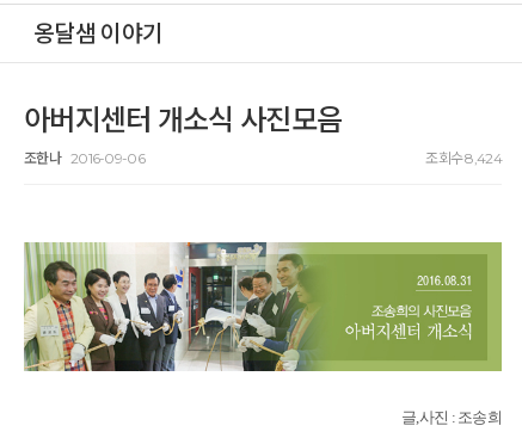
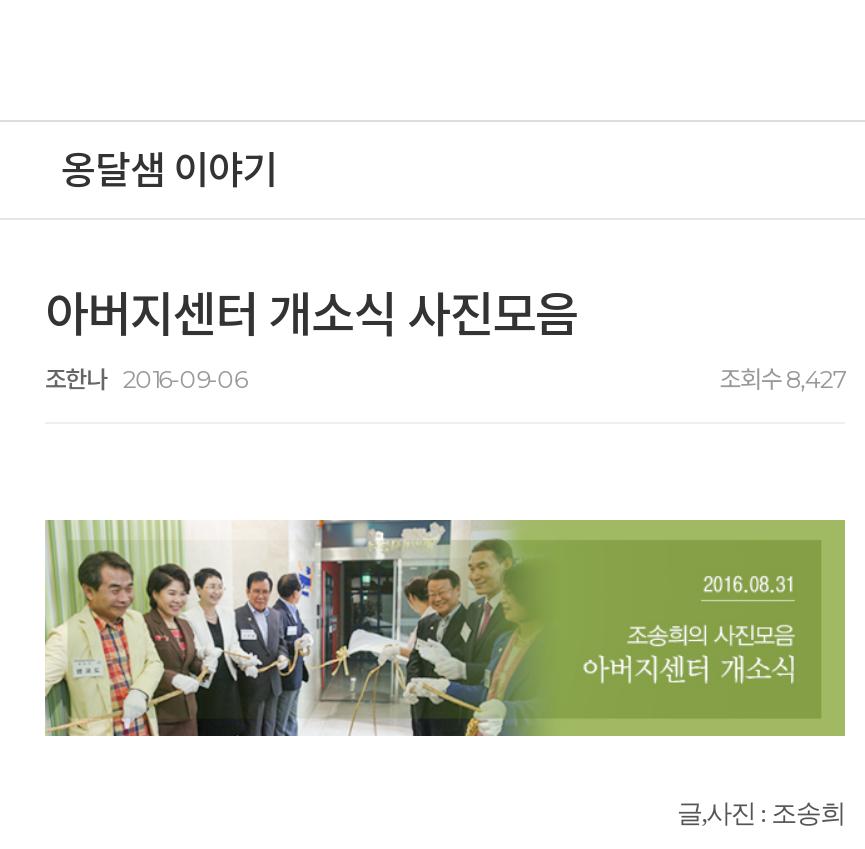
- 조회수 8,424
+ 조회수 8,427
